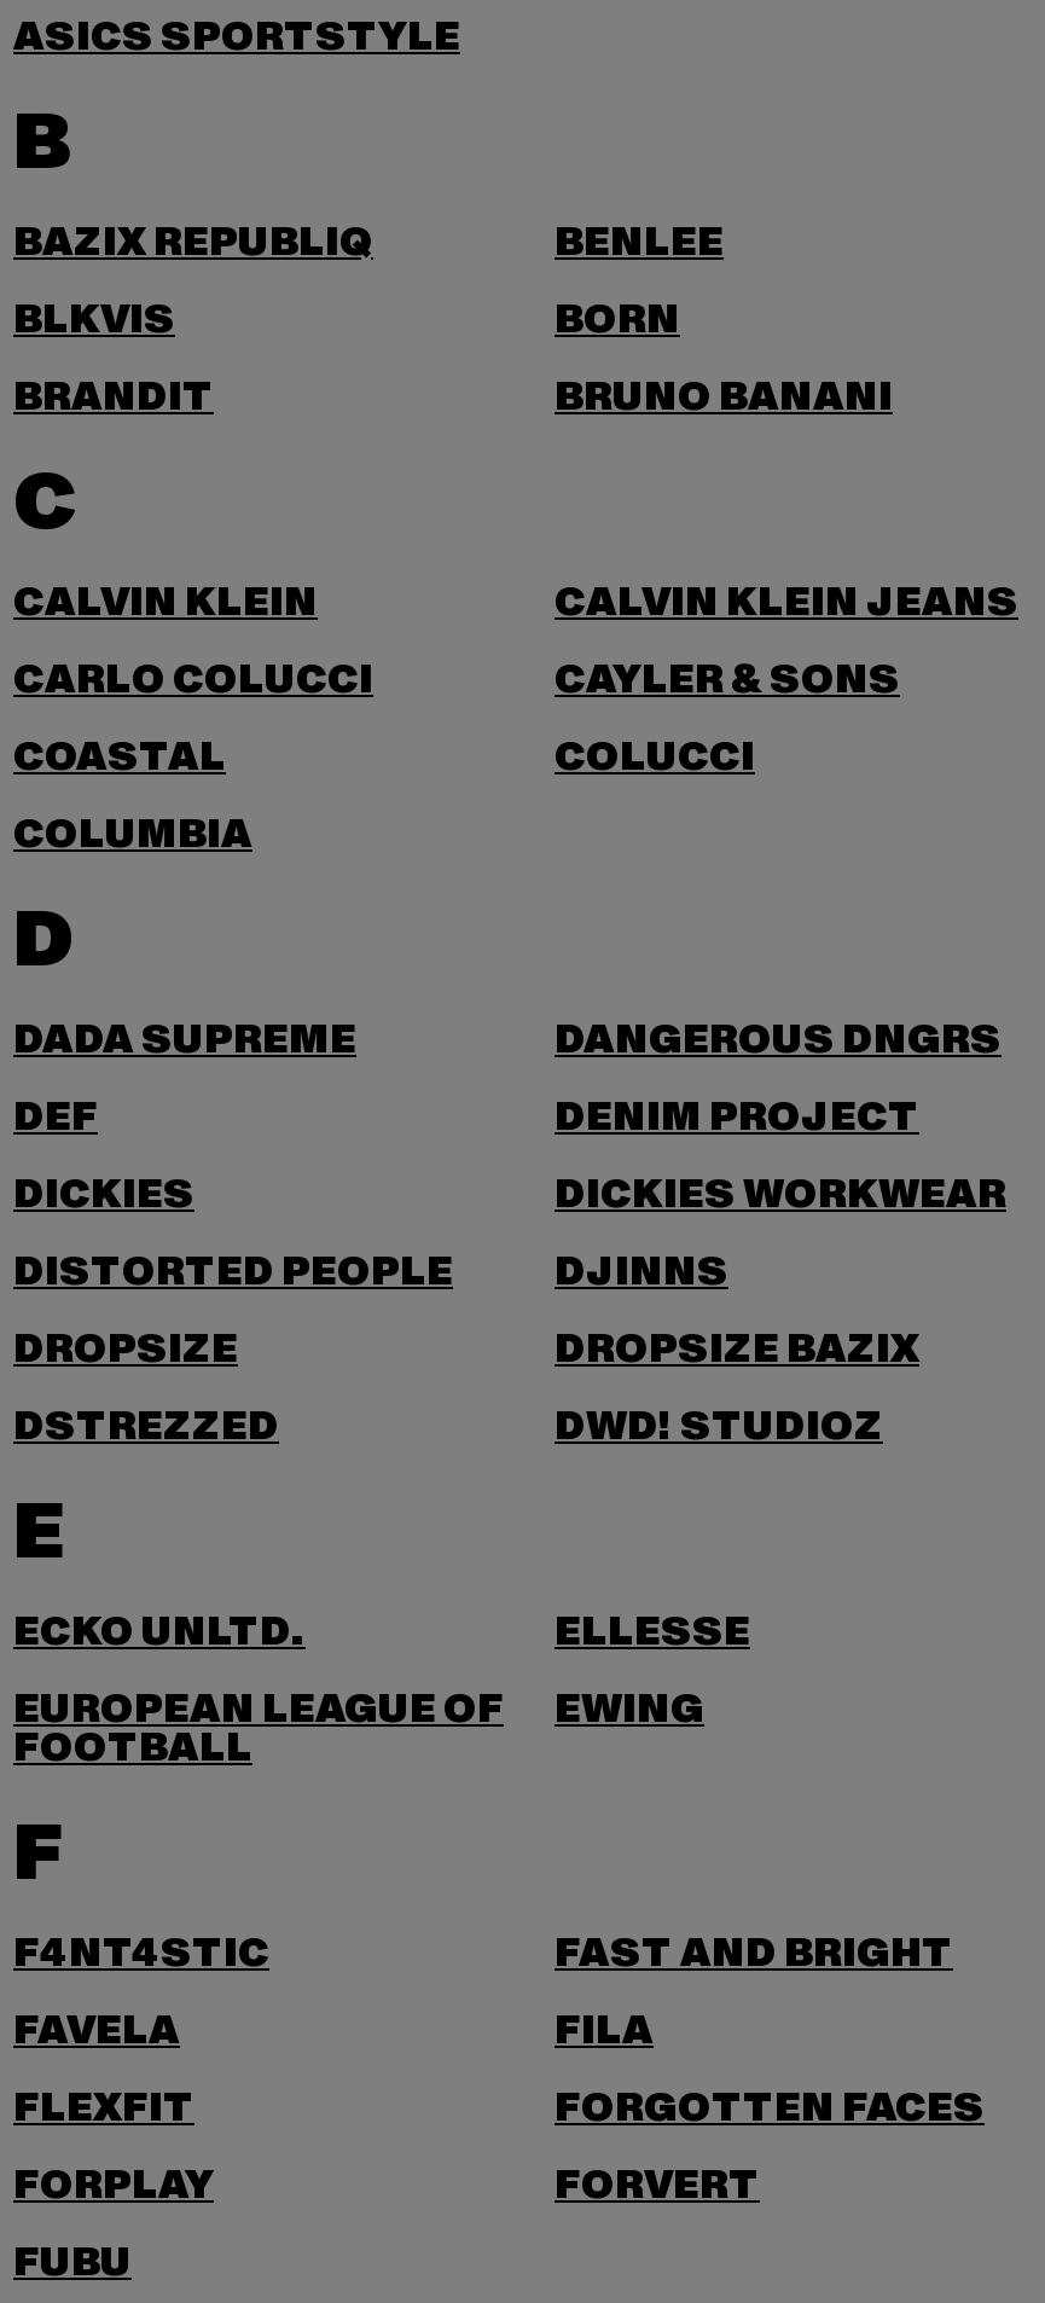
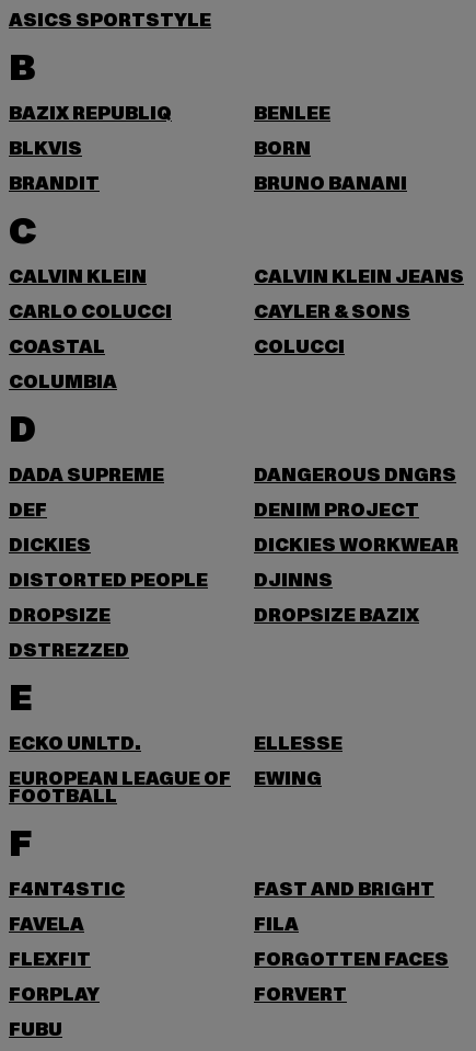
- DWD! STUDIOZ
